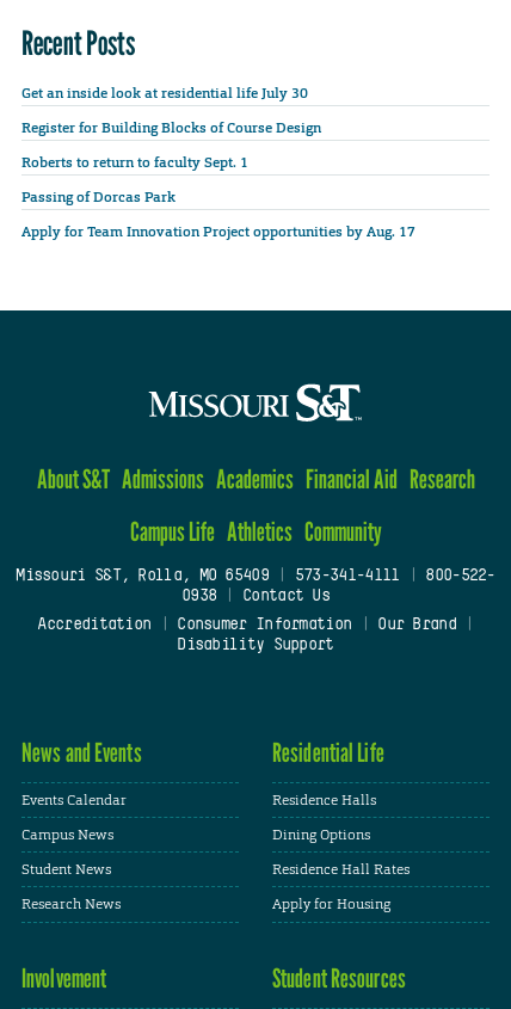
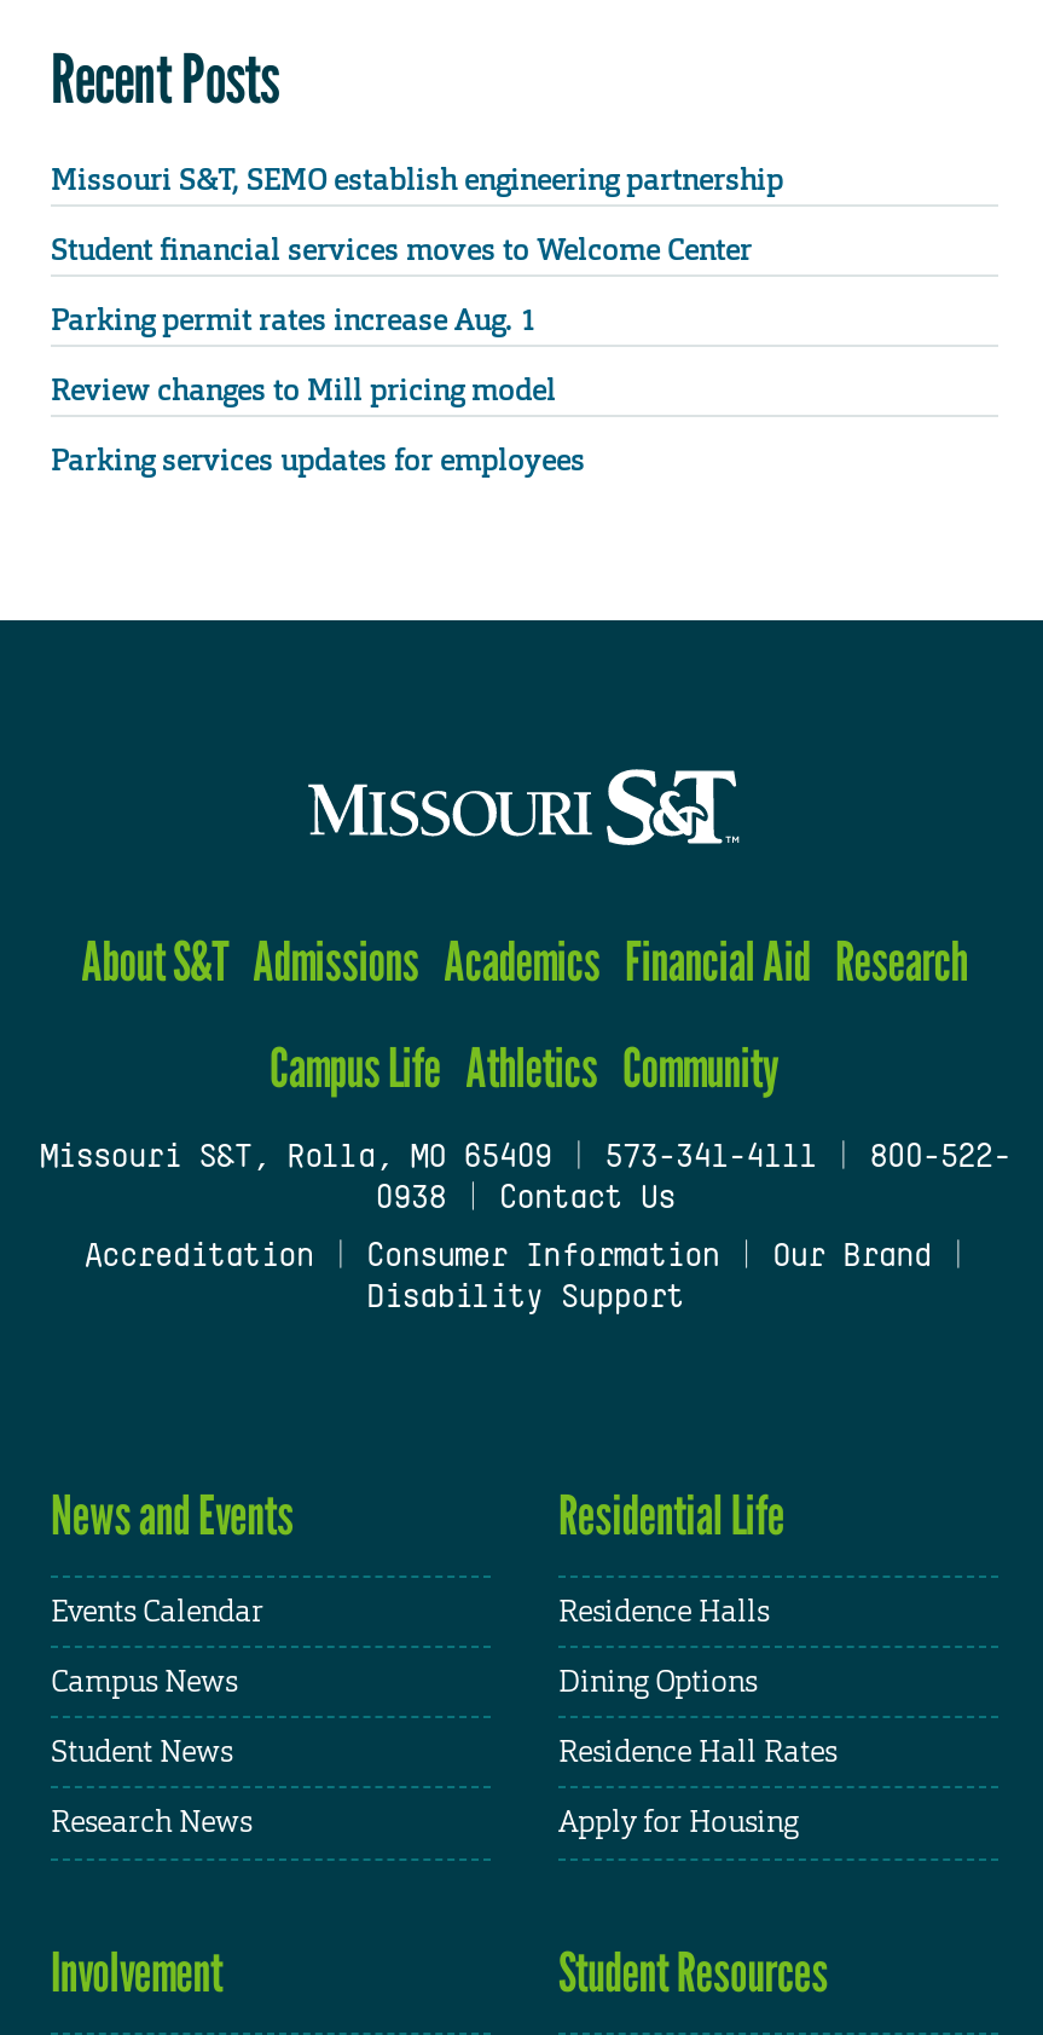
- Get an inside look at residential life July 30
+ Missouri S&T, SEMO establish engineering partnership

- Register for Building Blocks of Course Design
+ Student financial services moves to Welcome Center

- Roberts to return to faculty Sept. 1
+ Parking permit rates increase Aug. 1

- Passing of Dorcas Park
+ Review changes to Mill pricing model

- Apply for Team Innovation Project opportunities by Aug. 17
+ Parking services updates for employees
